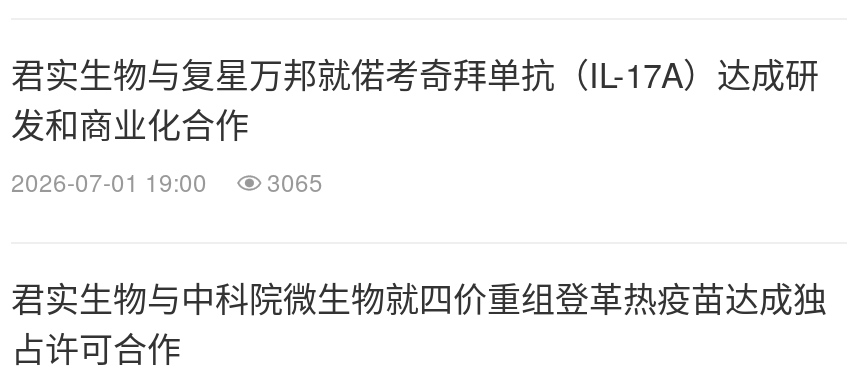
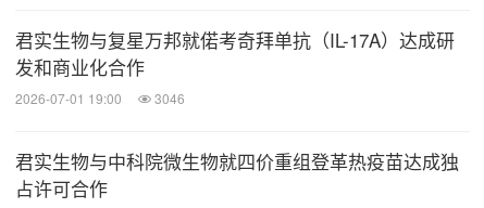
- 2026-07-01 19:00 3065
+ 2026-07-01 19:00 3046
